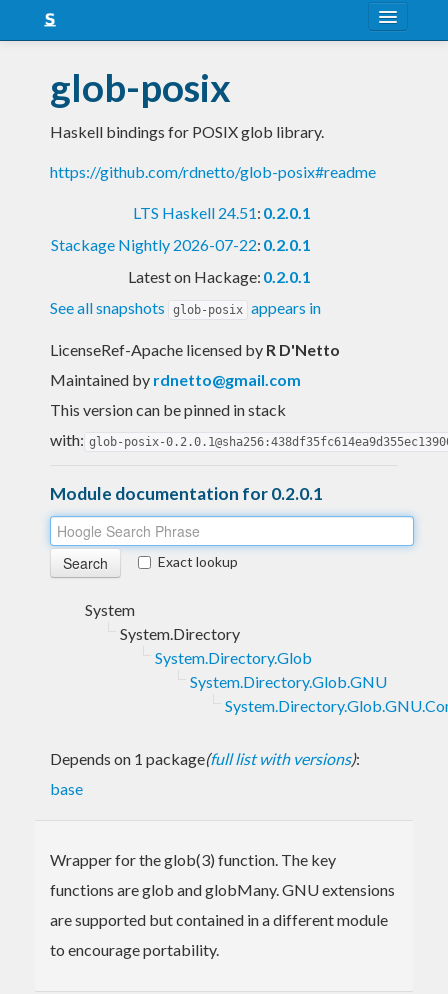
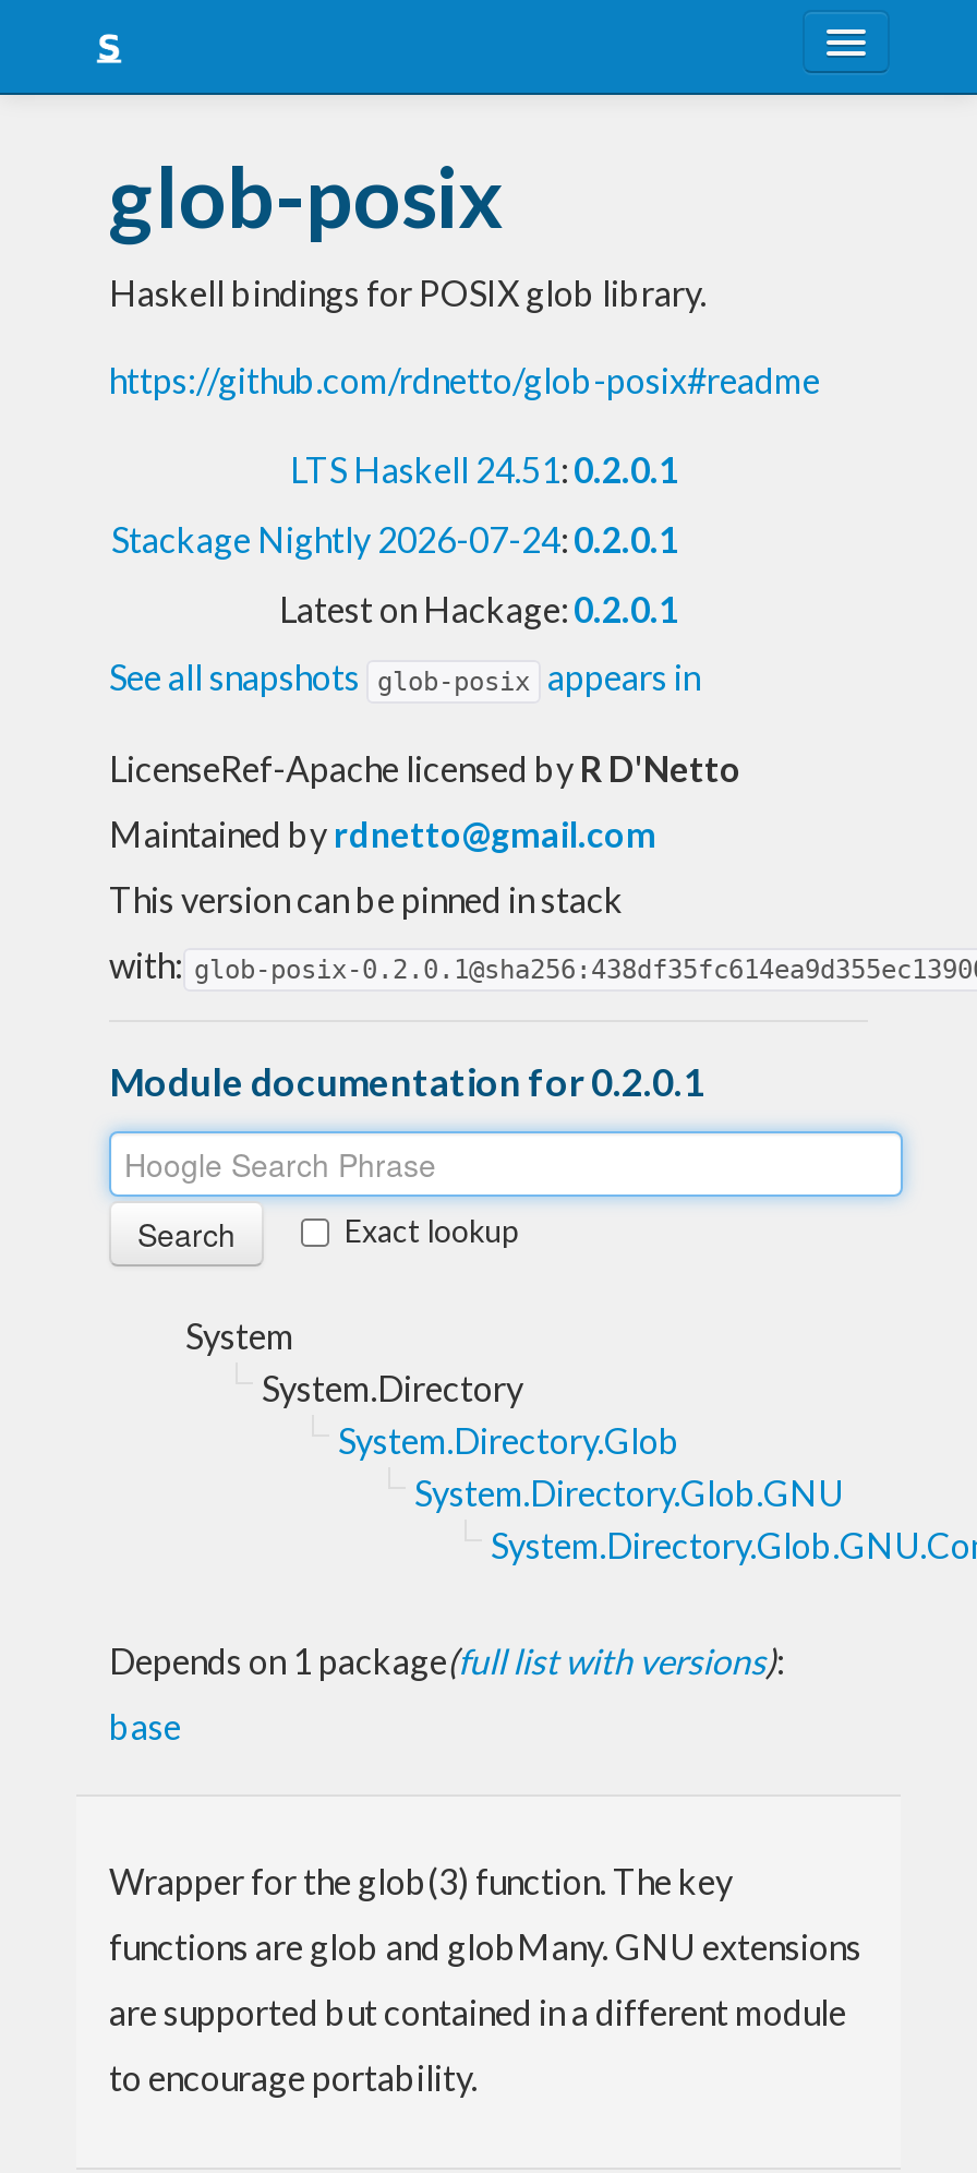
- Stackage Nightly 2026-07-22: 0.2.0.1
+ Stackage Nightly 2026-07-24: 0.2.0.1
